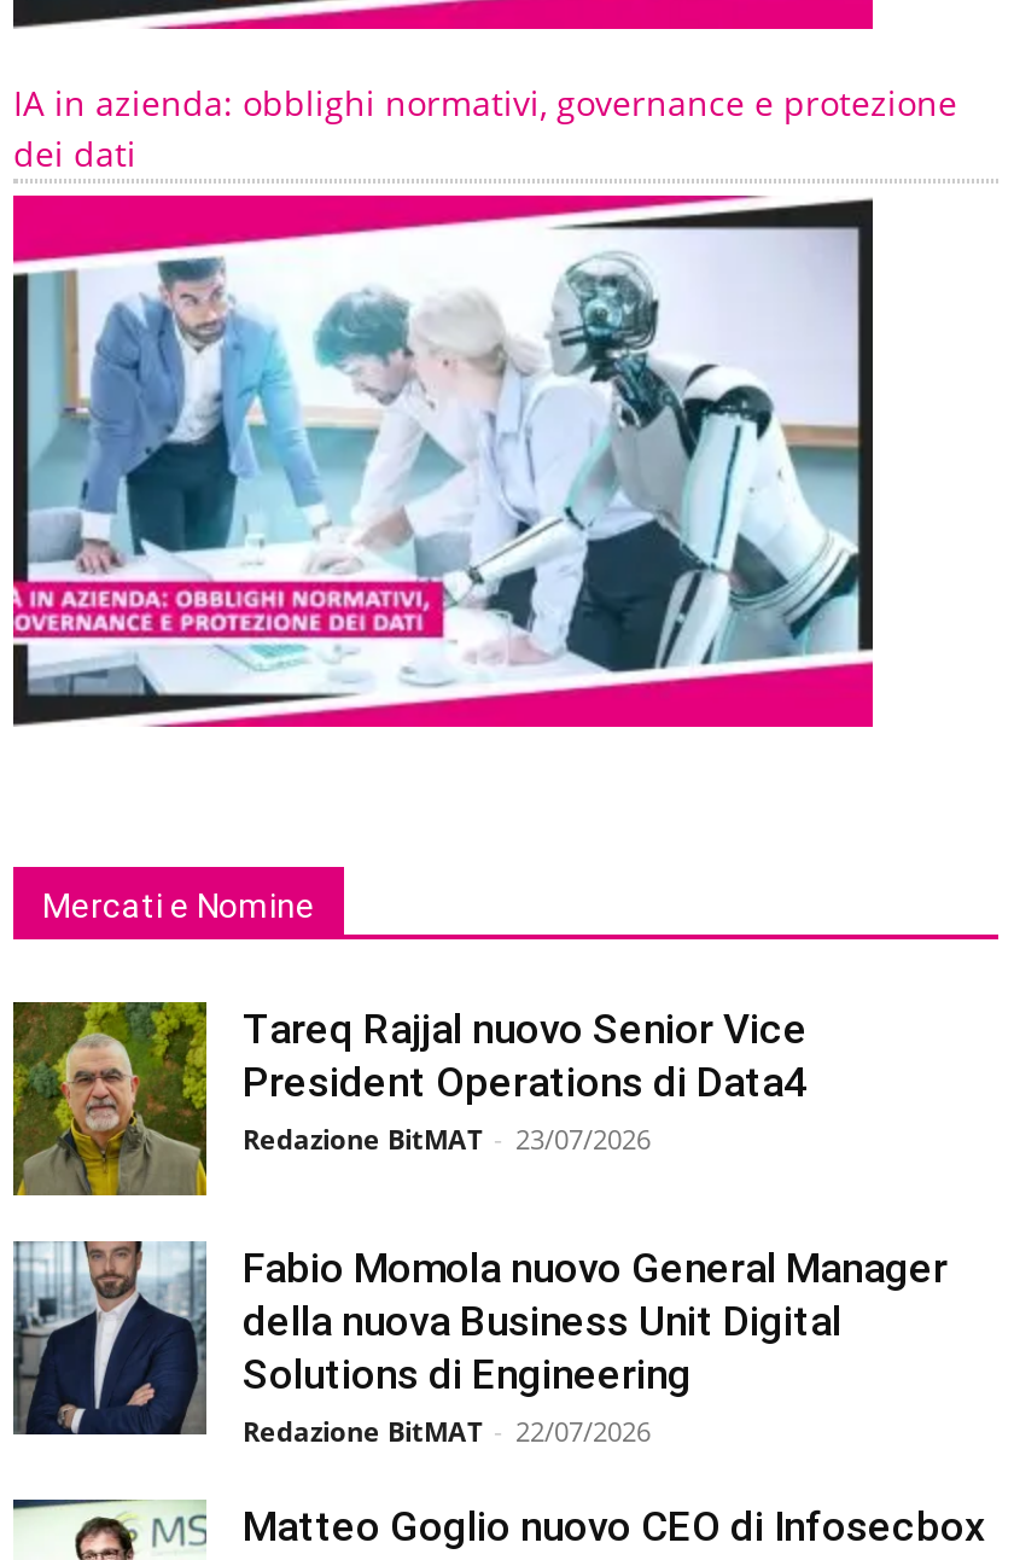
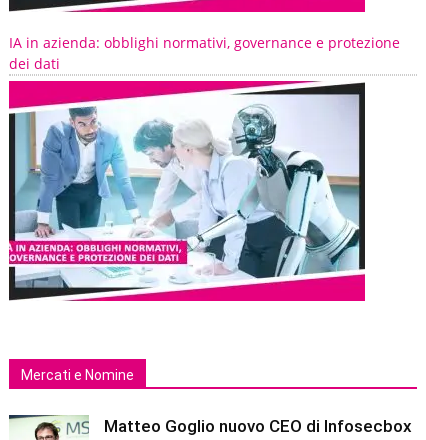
- [image]
- Tareq Rajjal nuovo Senior Vice
- President Operations di Data4
- Redazione BitMAT - 23/07/2026
- Fabio Momola nuovo General Manager
- della nuova Business Unit Digital
- Solutions di Engineering
- Redazione BitMAT - 22/07/2026

- [image]
